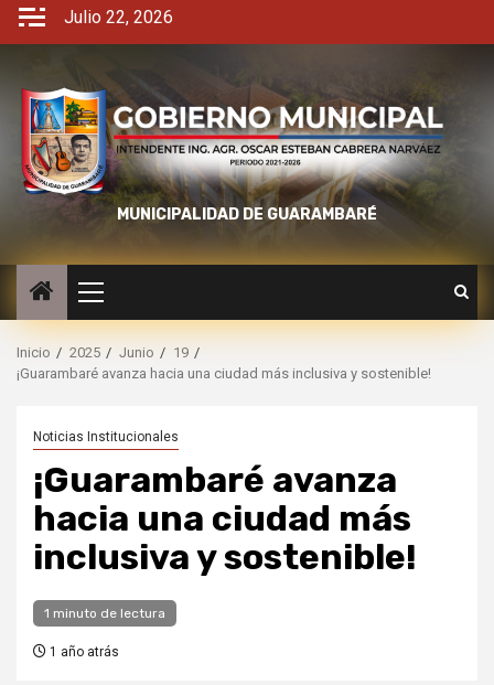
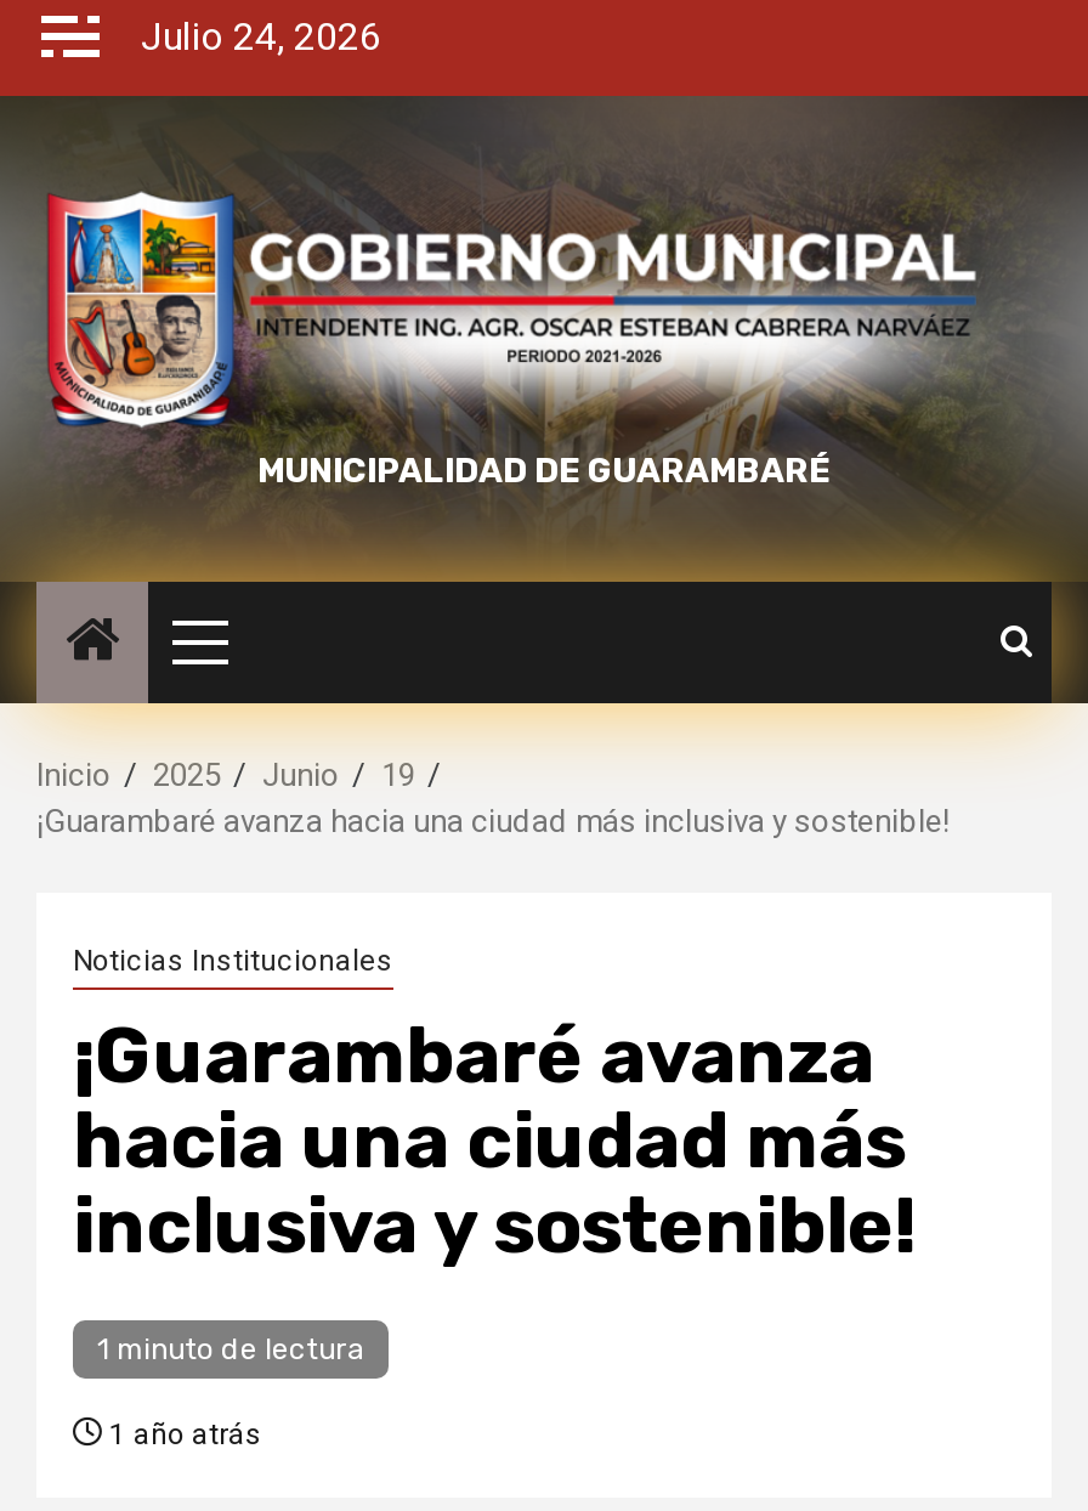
- Julio 22, 2026
+ Julio 24, 2026
